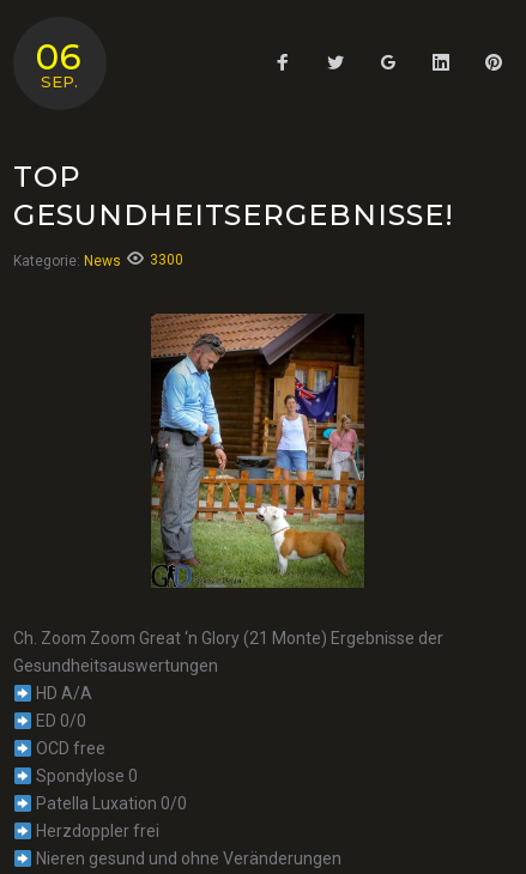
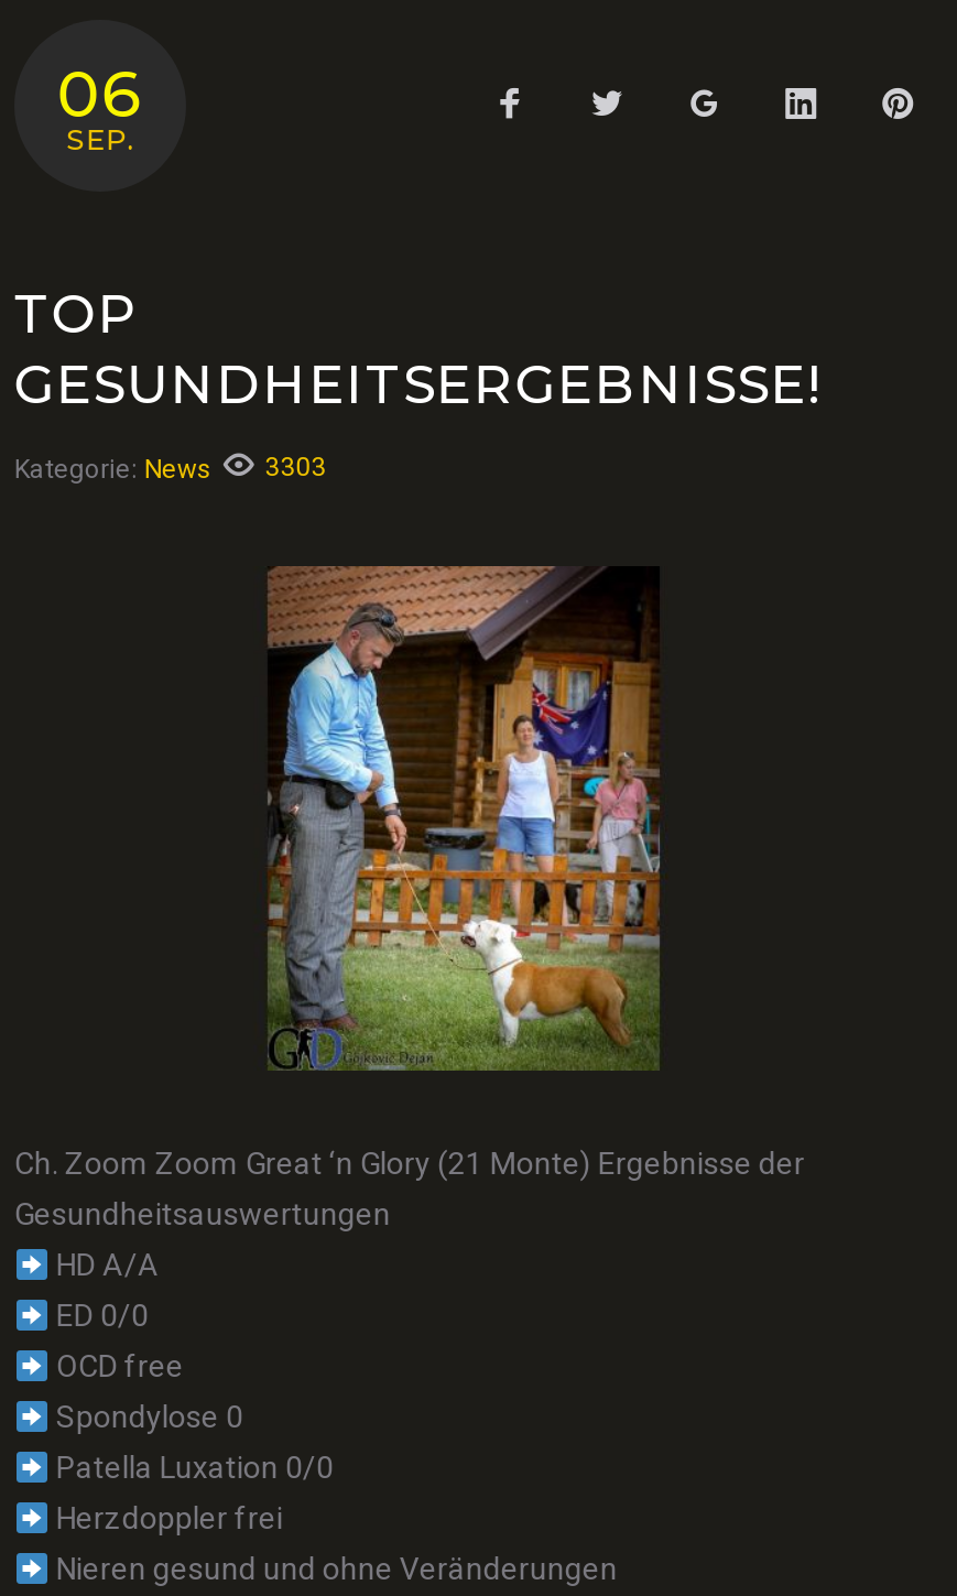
- Kategorie: News 3300
+ Kategorie: News 3303
